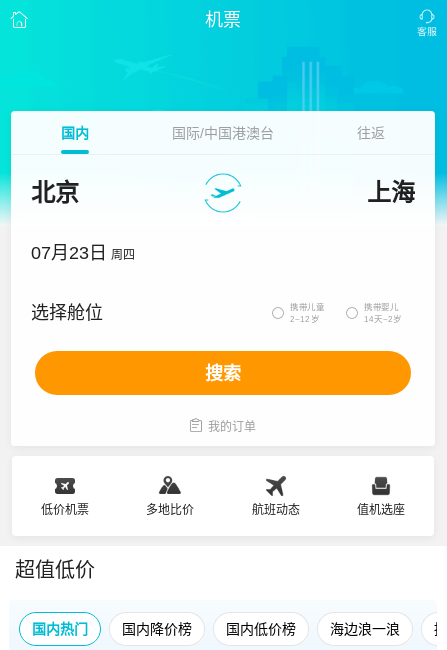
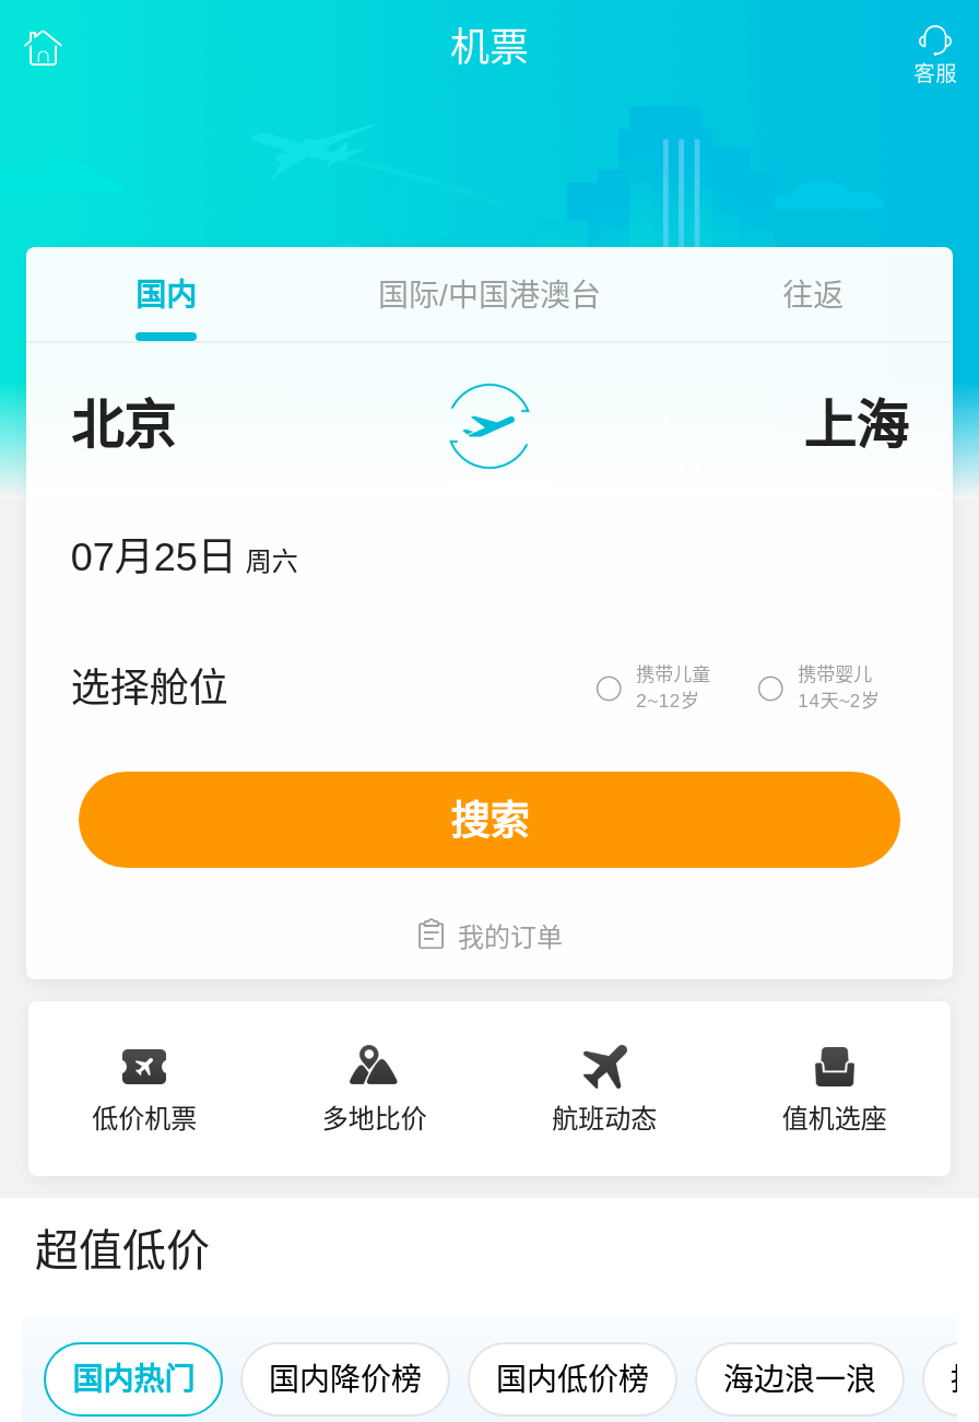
- 07月23日 周四
+ 07月25日 周六
